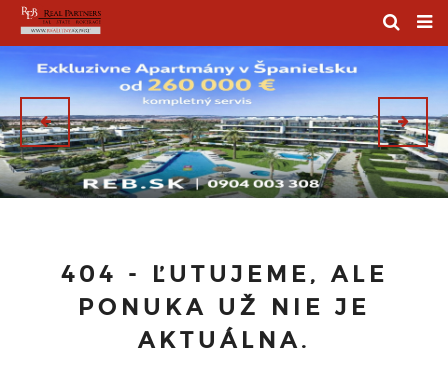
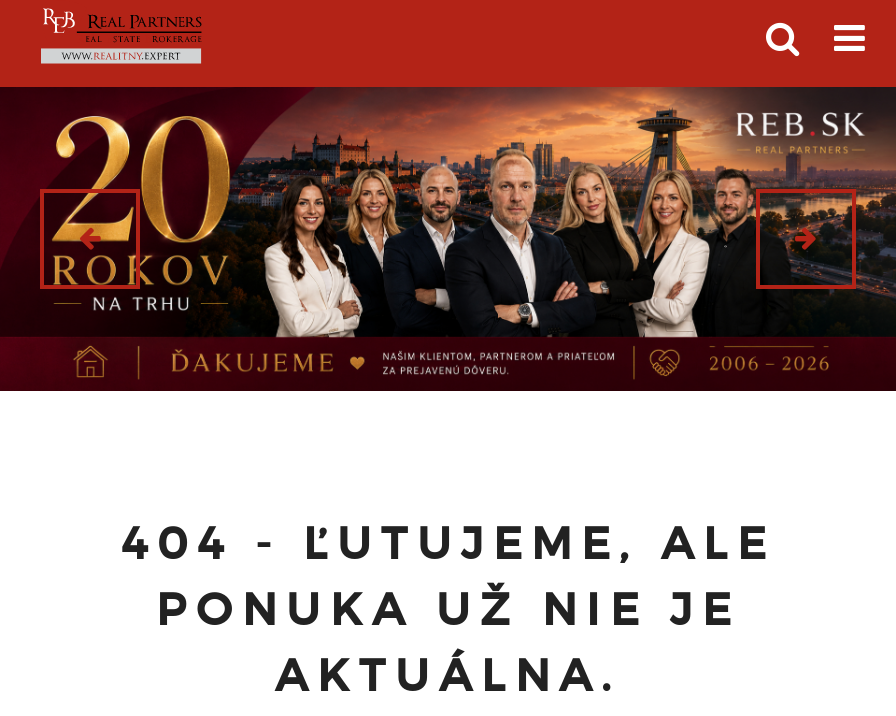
- [image]
+ [image]
